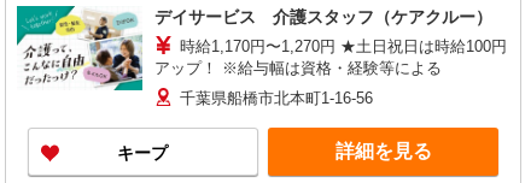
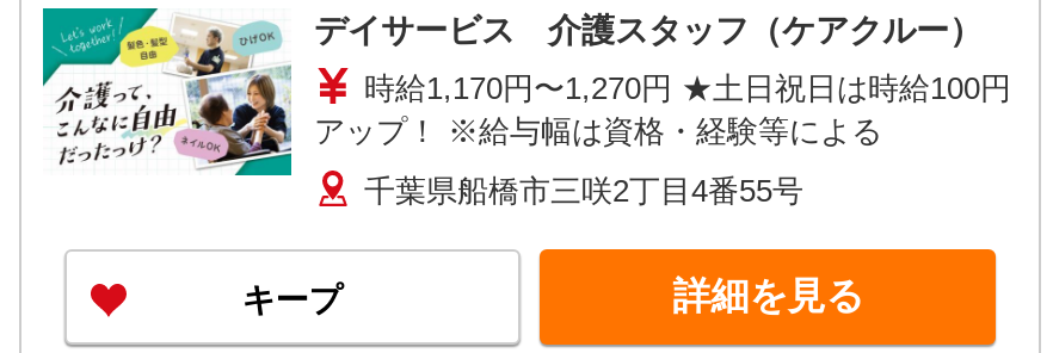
- 千葉県船橋市北本町1-16-56
+ 千葉県船橋市三咲2丁目4番55号
